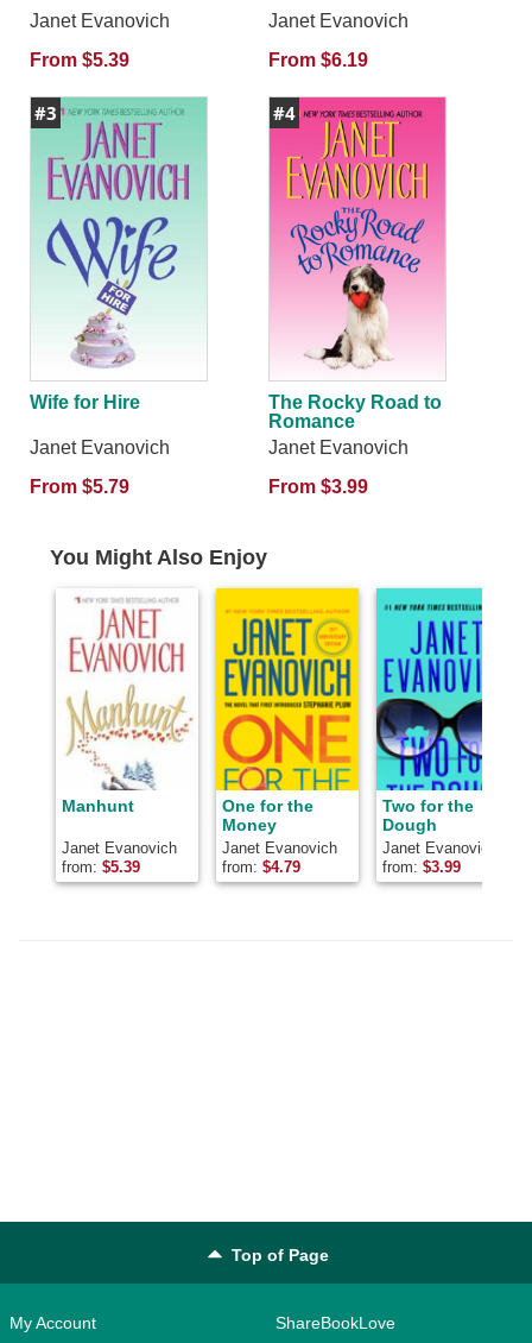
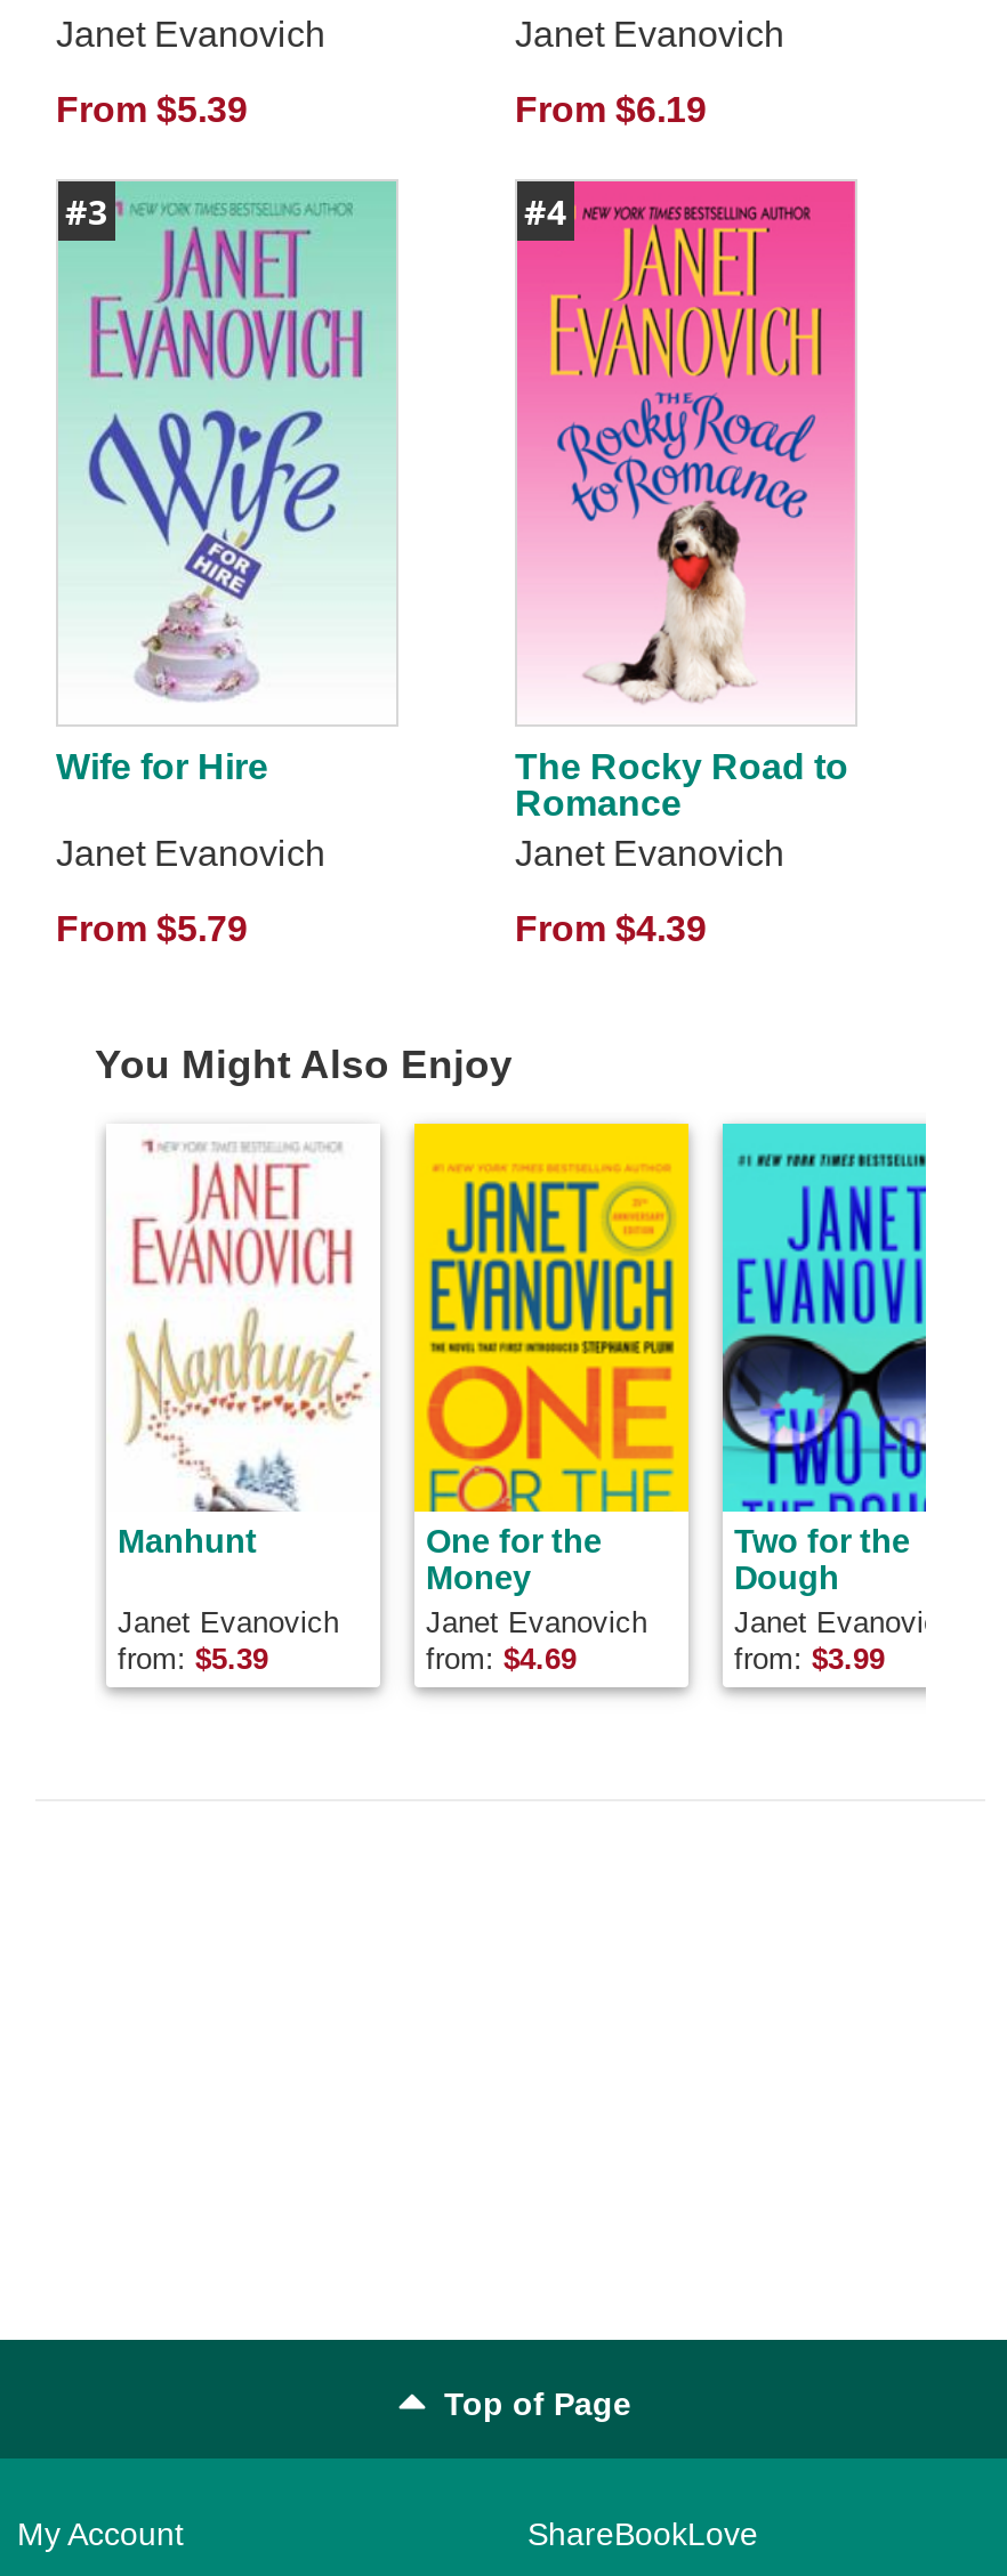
- From $3.99
+ From $4.39

- from: $4.79
+ from: $4.69
